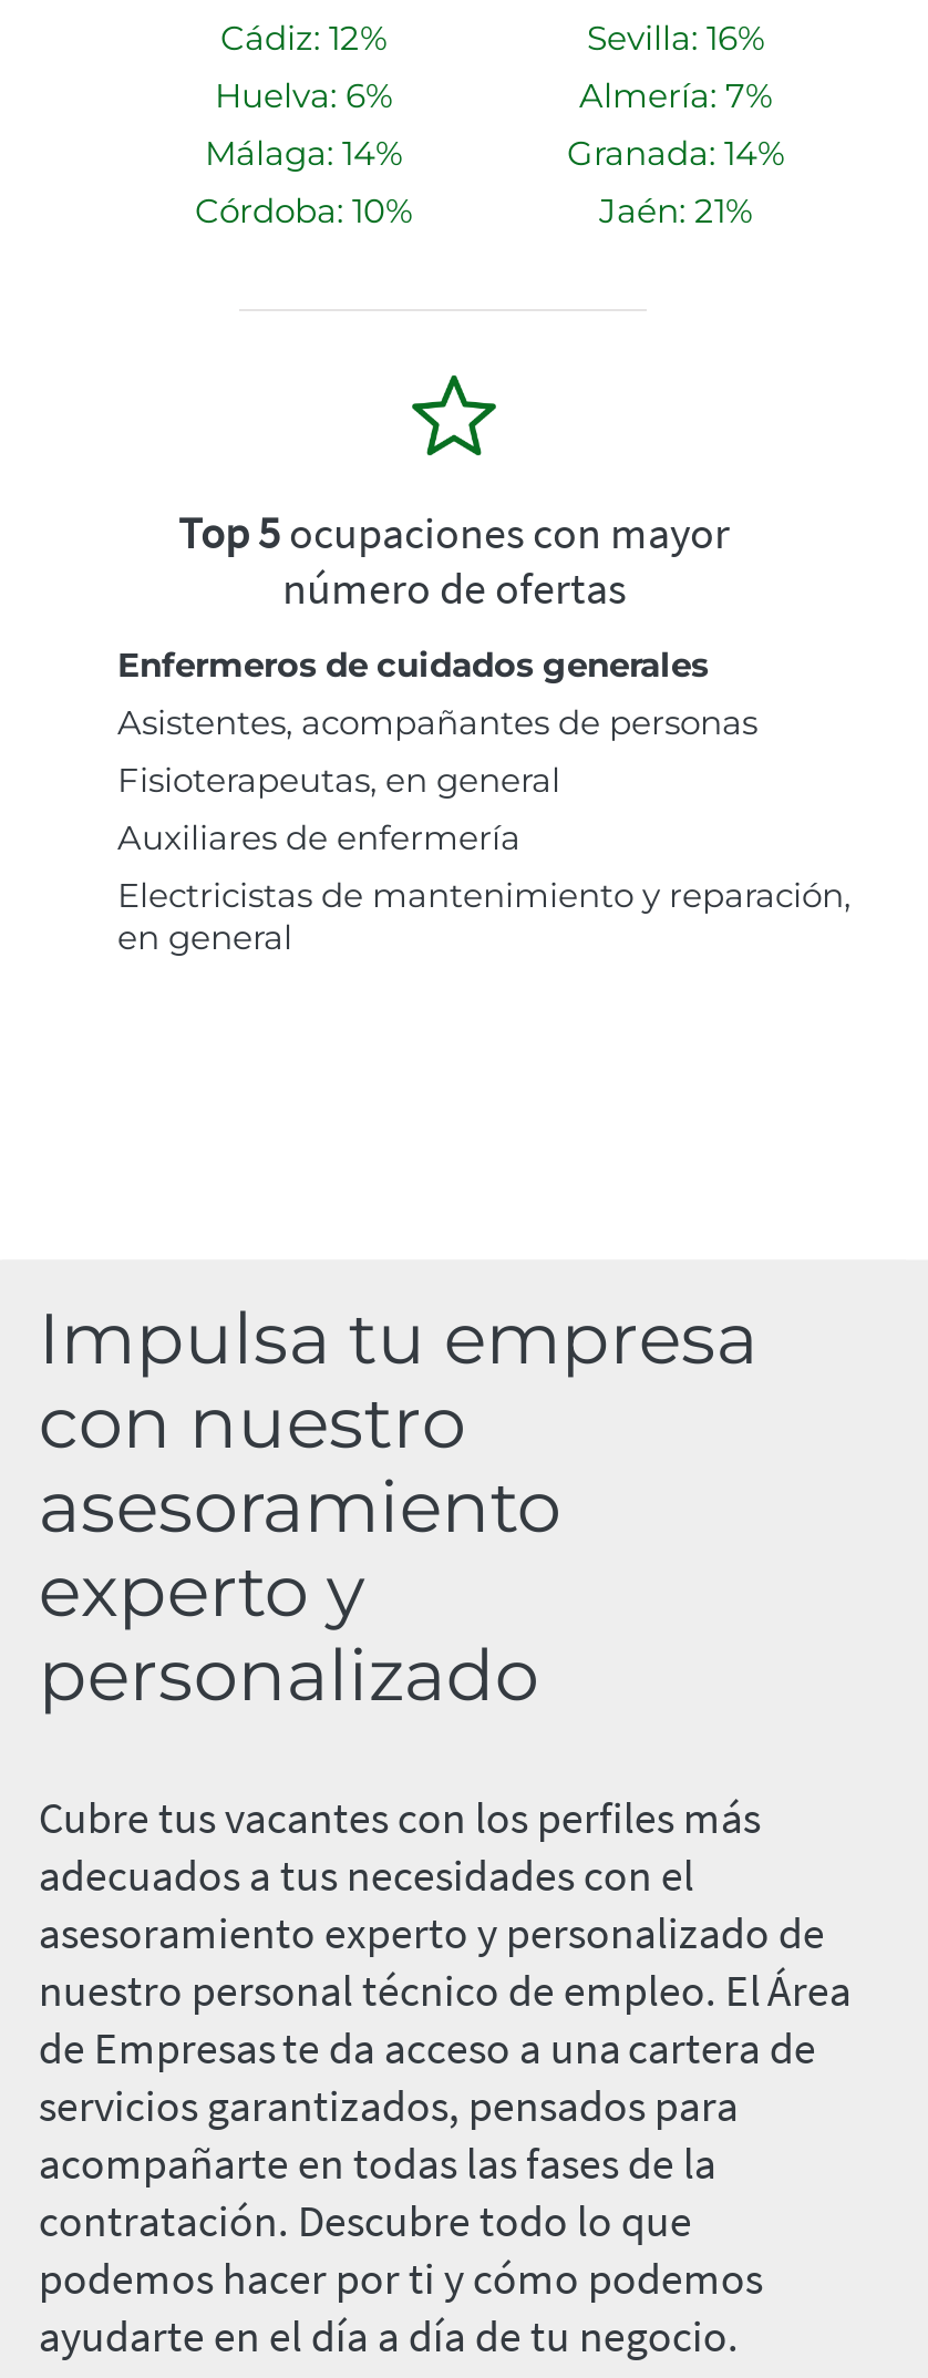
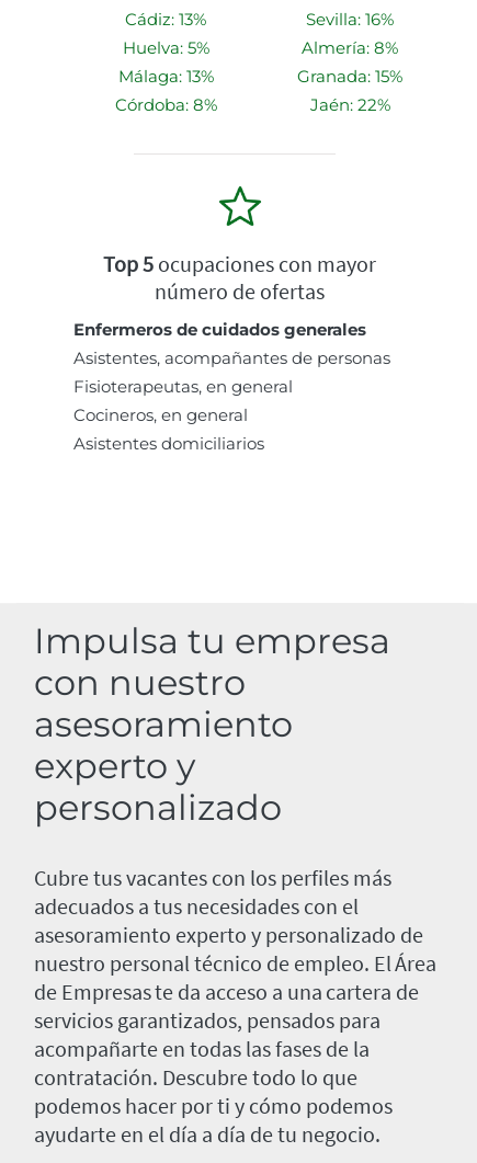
- Cádiz: 12%
+ Cádiz: 13%

- Huelva: 6%
+ Huelva: 5%

- Almería: 7%
+ Almería: 8%

- Málaga: 14%
+ Málaga: 13%

- Granada: 14%
+ Granada: 15%

- Córdoba: 10%
+ Córdoba: 8%

- Jaén: 21%
+ Jaén: 22%

- Auxiliares de enfermería
- Electricistas de mantenimiento y reparación,
- en general
+ Cocineros, en general
+ Asistentes domiciliarios
